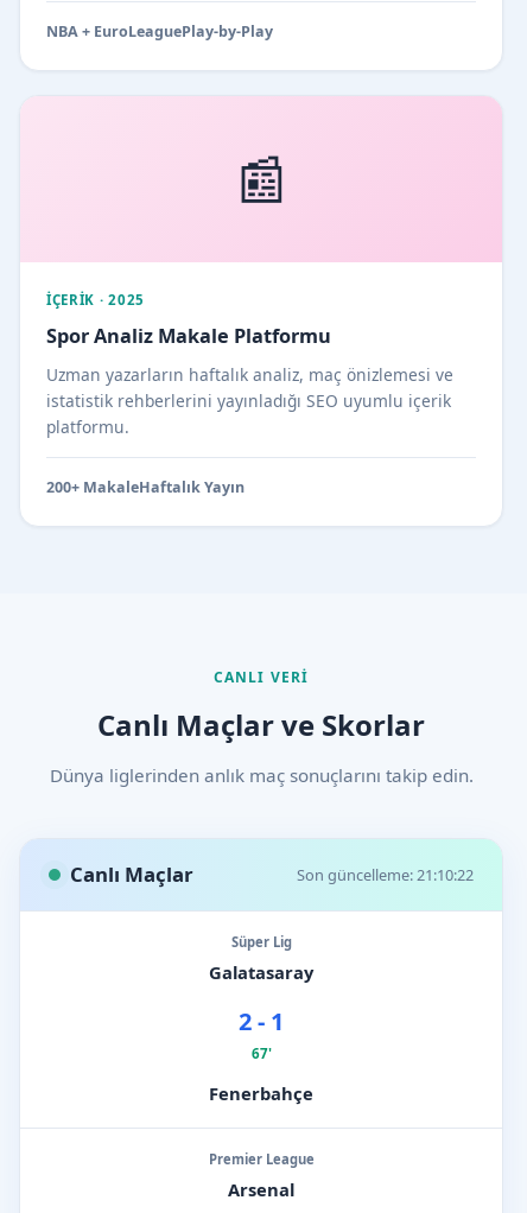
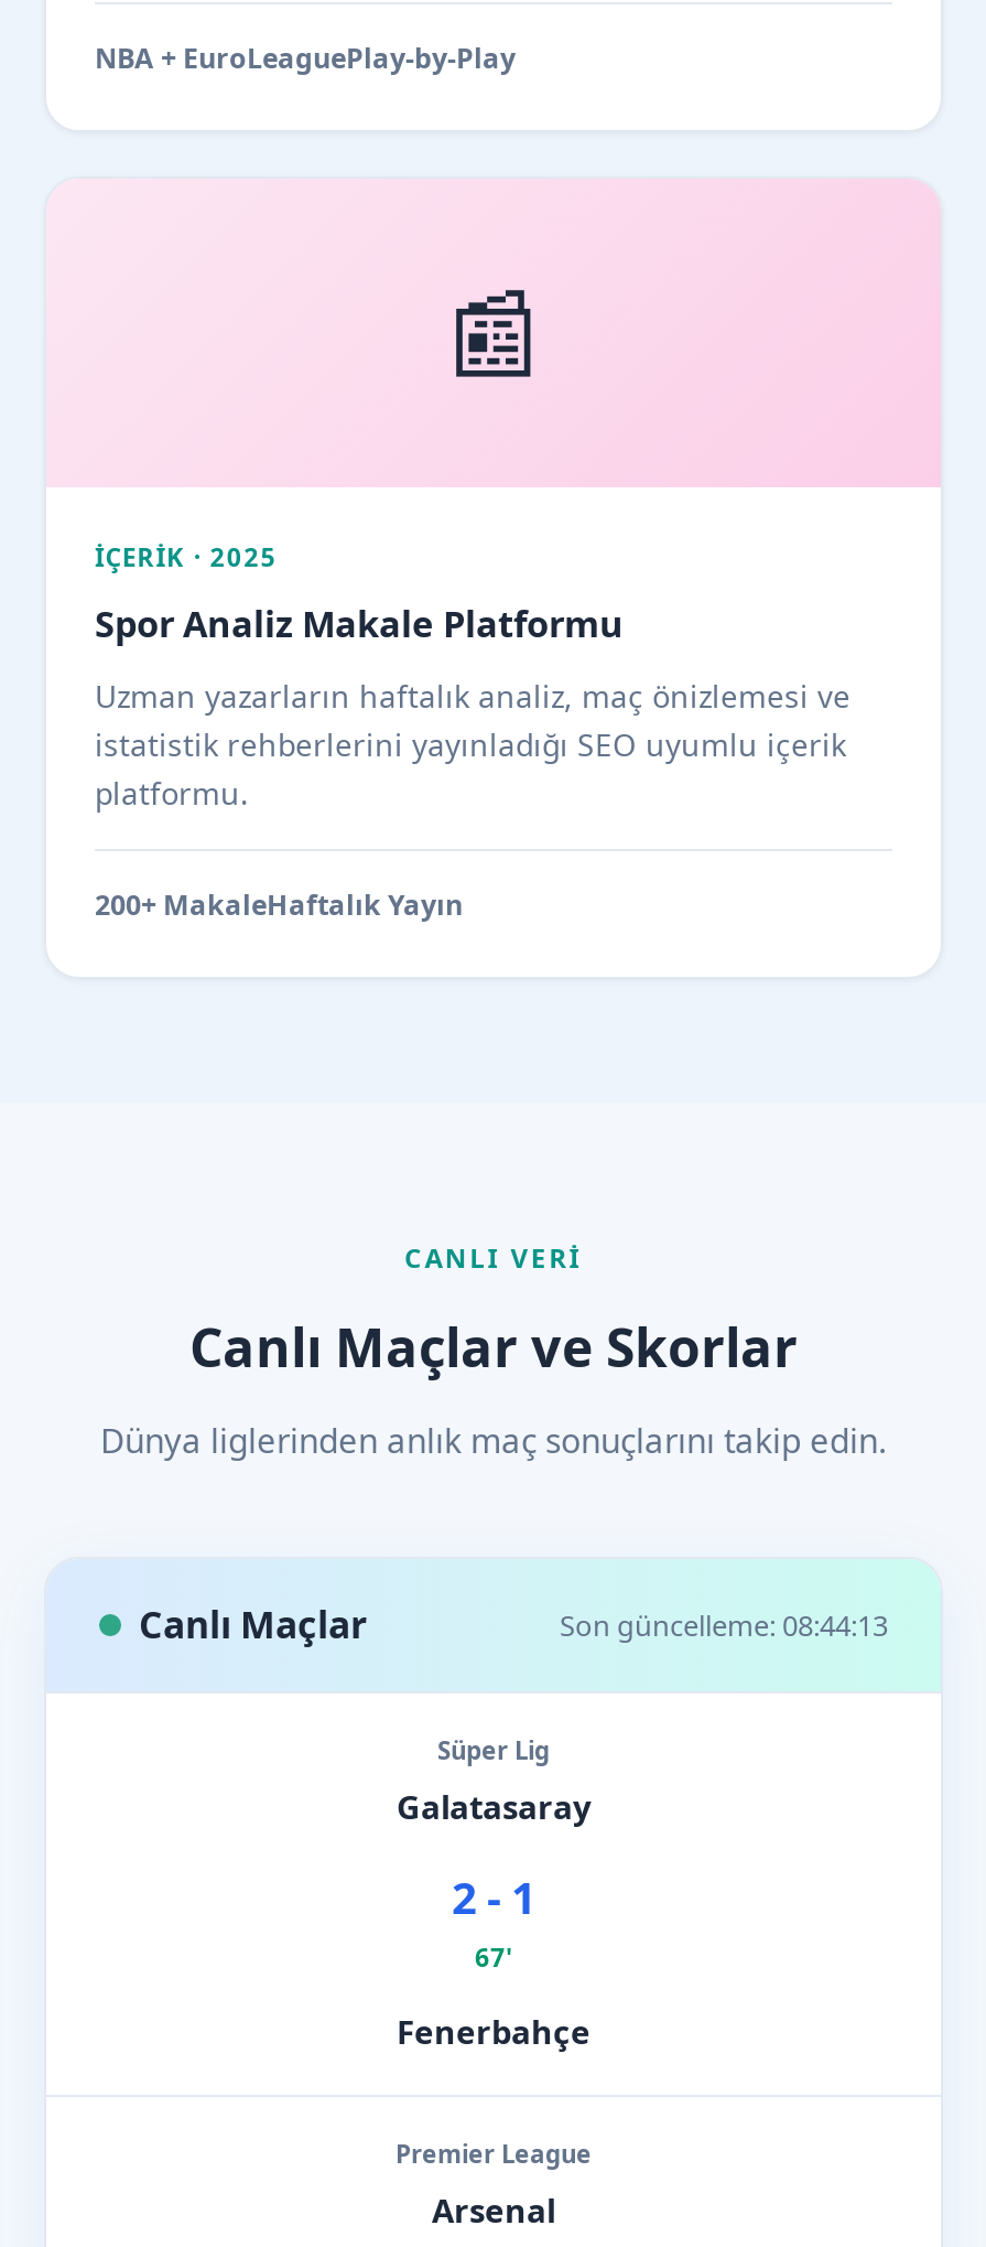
- Son güncelleme: 21:10:22
+ Son güncelleme: 08:44:13
